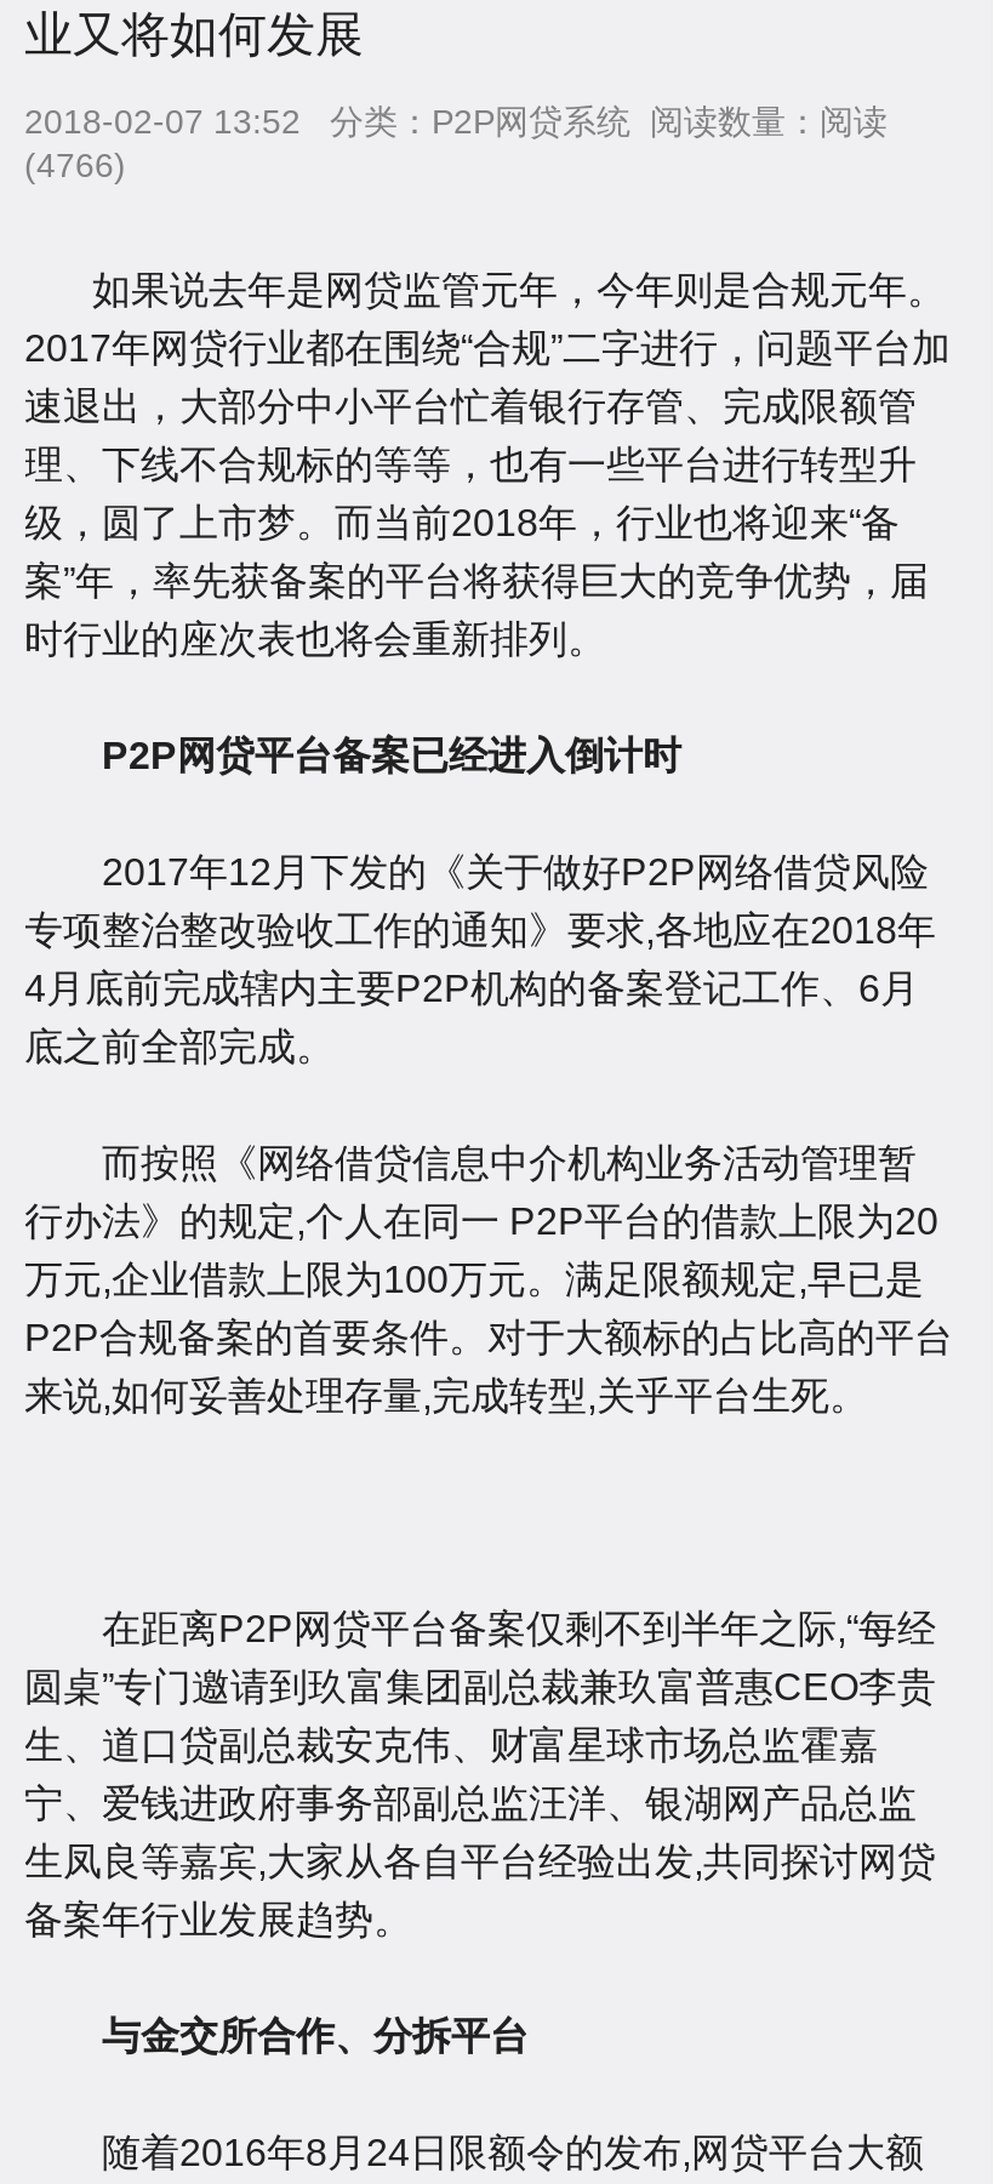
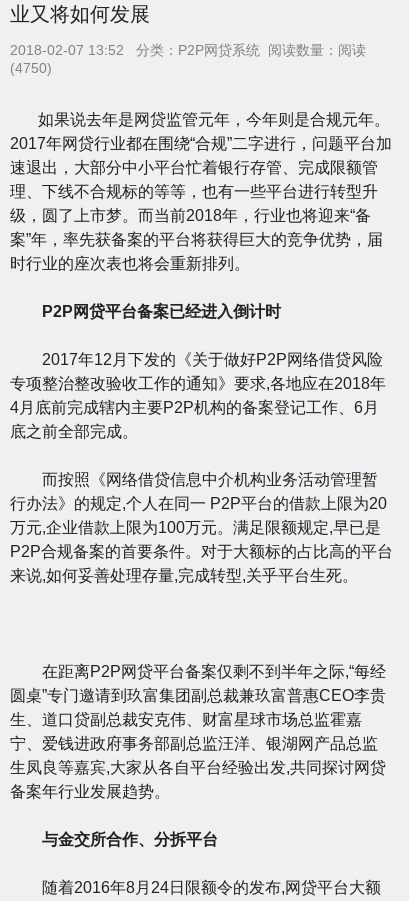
- (4766)
+ (4750)
